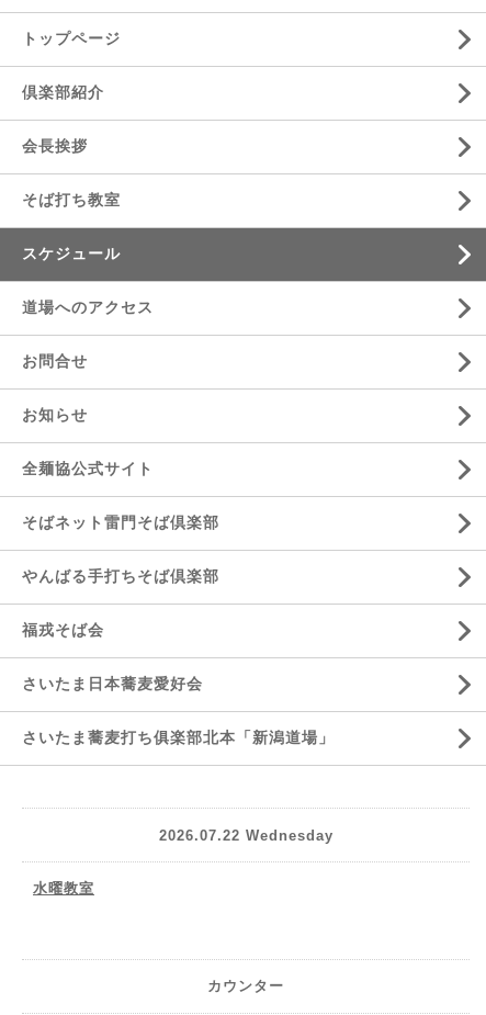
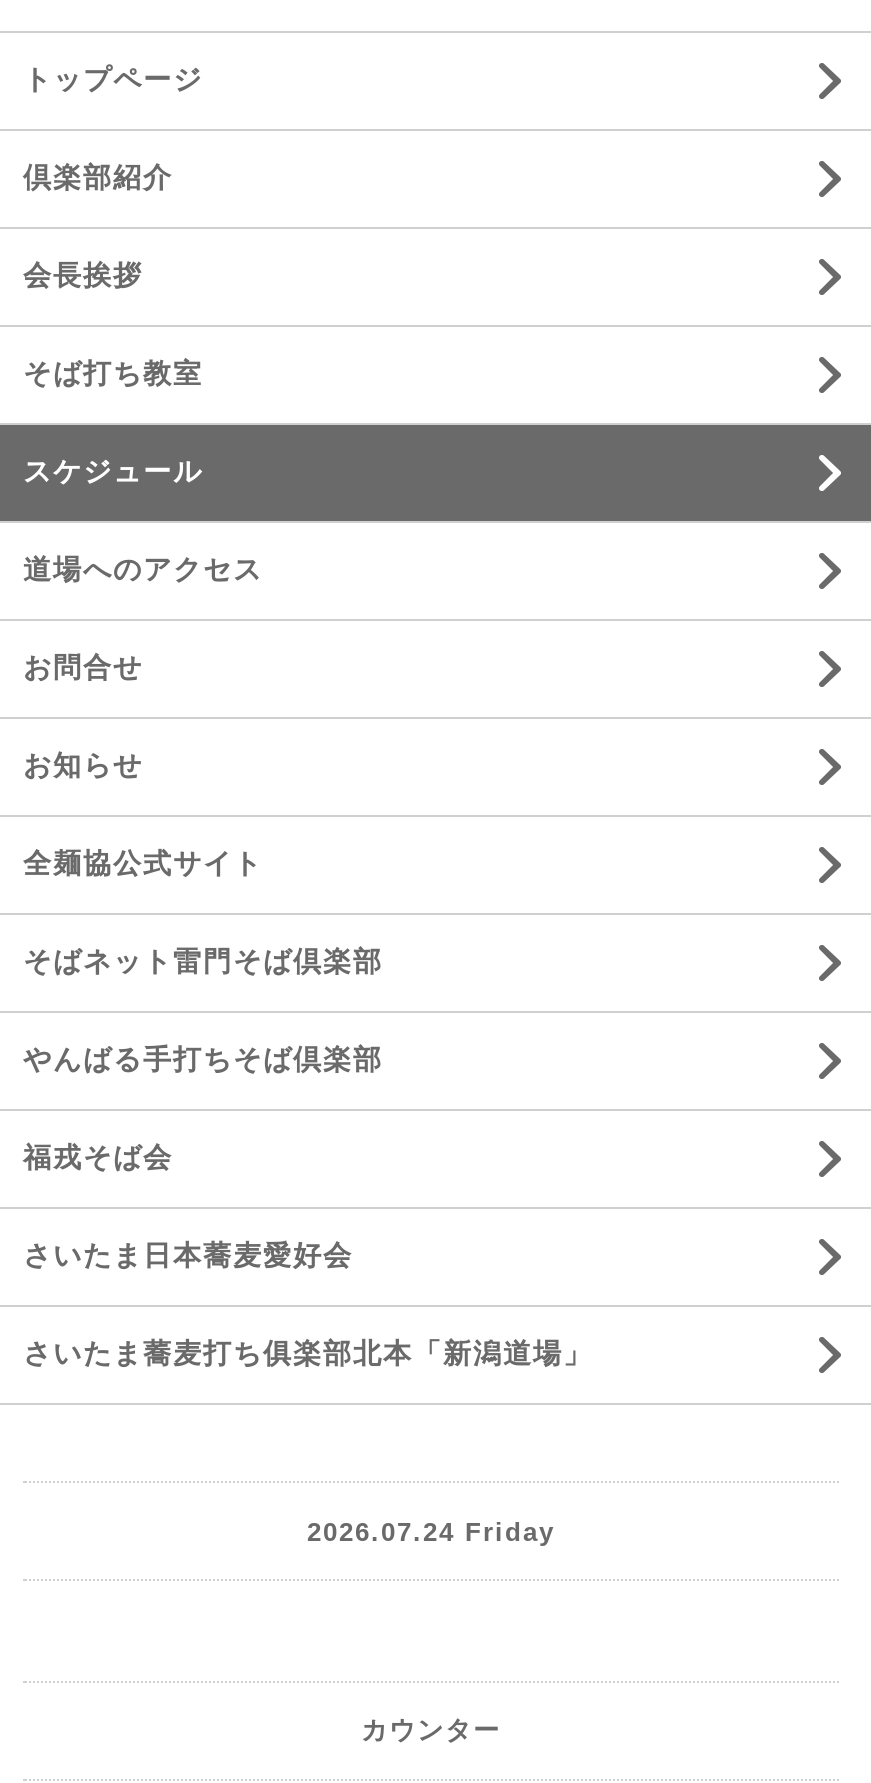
- 2026.07.22 Wednesday
- 水曜教室
+ 2026.07.24 Friday
